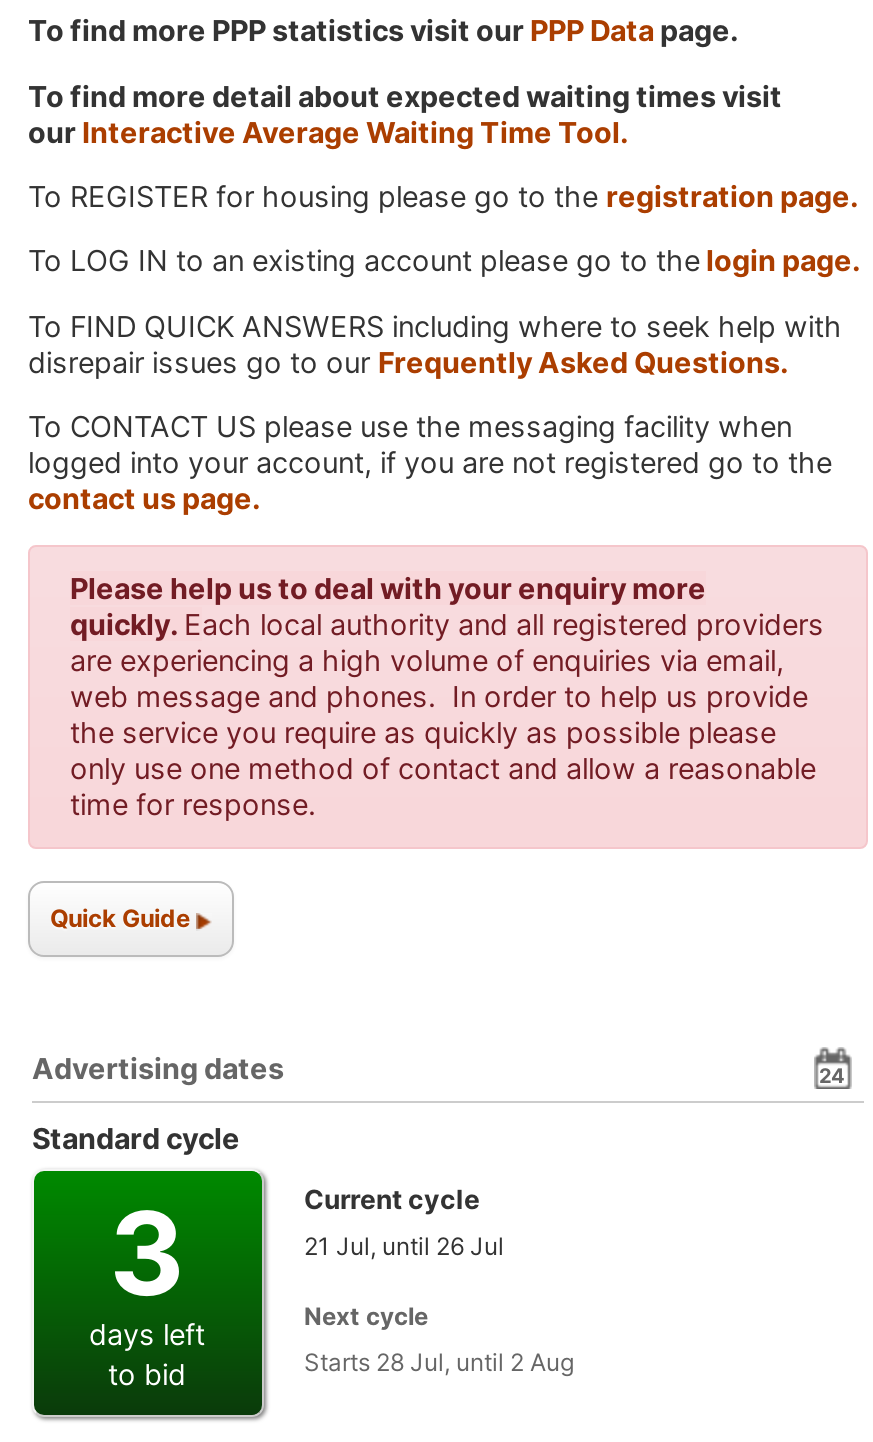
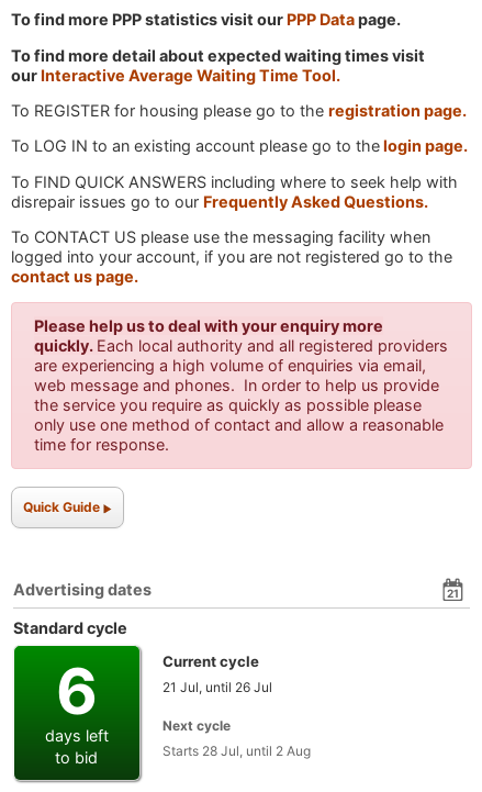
- 24
+ 21

- 3
+ 6
